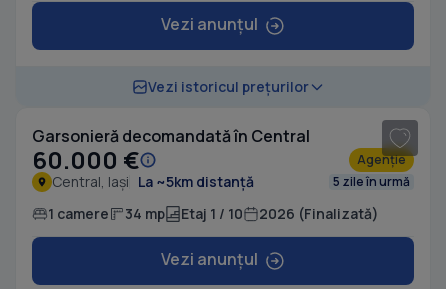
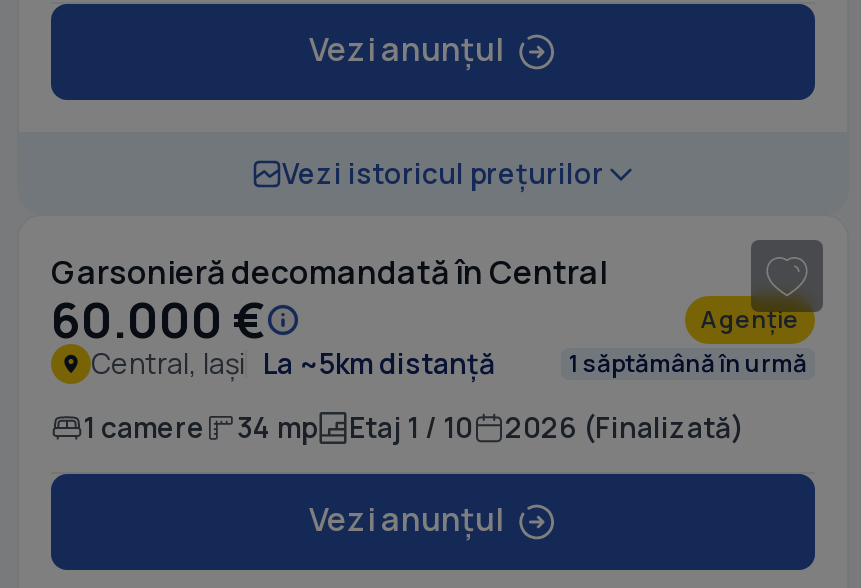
- 5 zile în urmă
+ 1 săptămână în urmă
